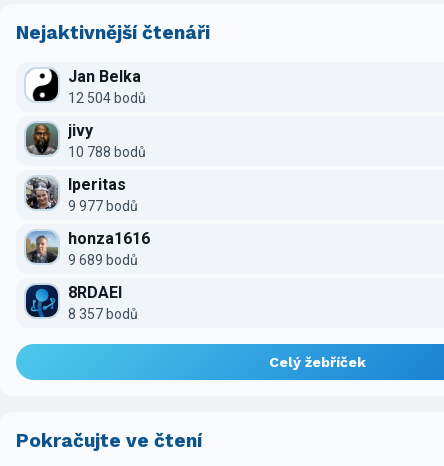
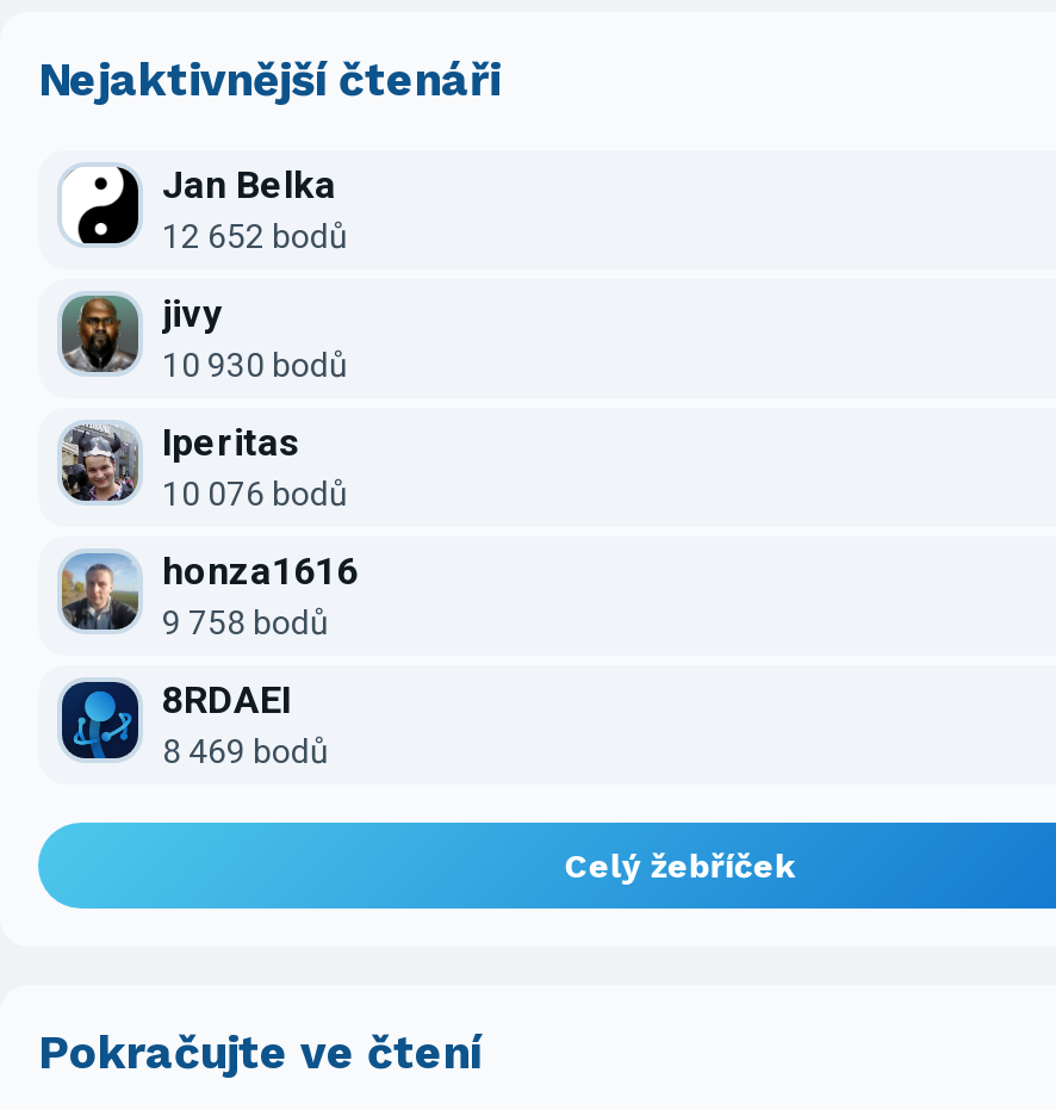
- 12 504 bodů
+ 12 652 bodů

- 10 788 bodů
+ 10 930 bodů

- 9 977 bodů
+ 10 076 bodů

- 9 689 bodů
+ 9 758 bodů

- 8 357 bodů
+ 8 469 bodů
